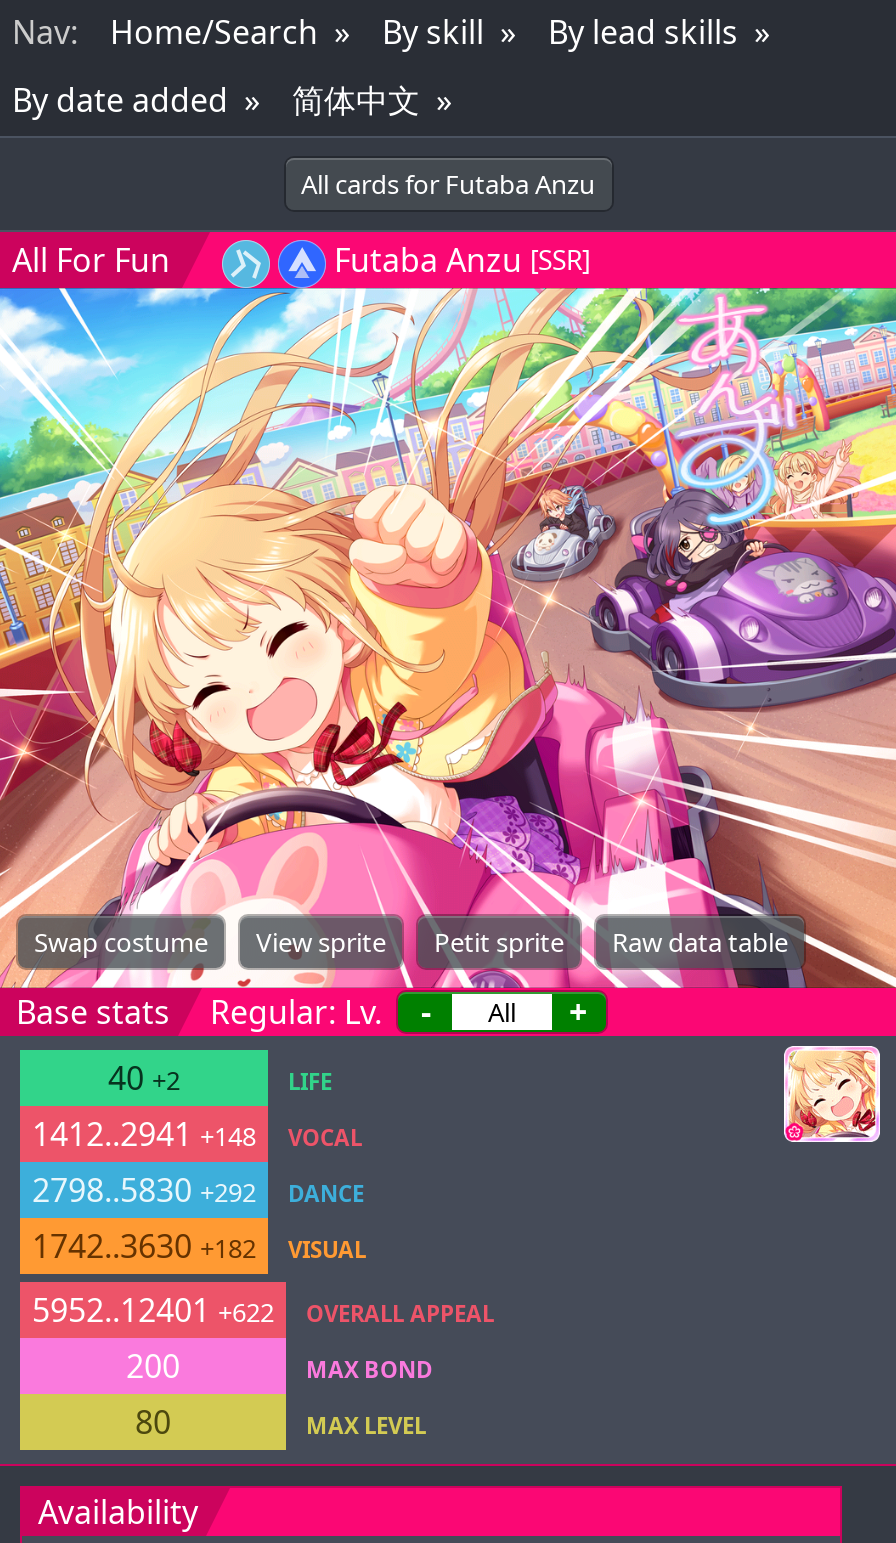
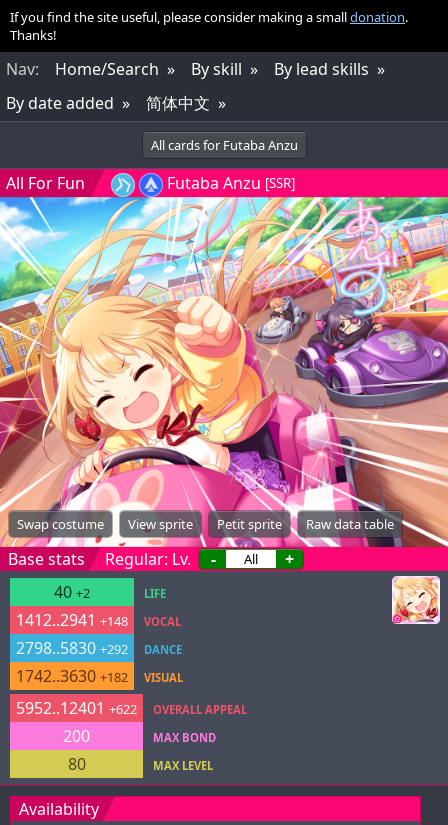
+ If you find the site useful, please consider making a small donation.
+ Thanks!
